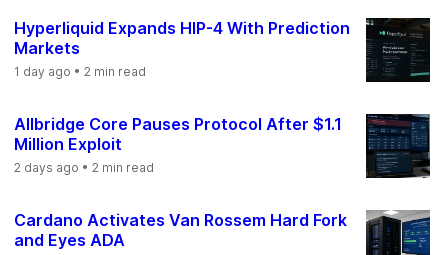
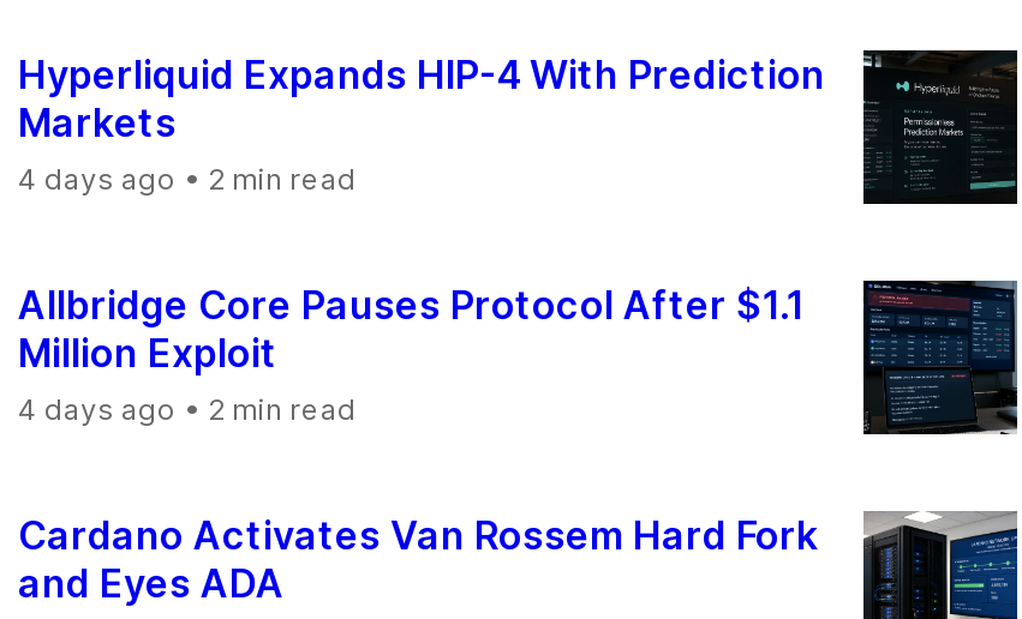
- 1 day ago • 2 min read
+ 4 days ago • 2 min read

- 2 days ago • 2 min read
+ 4 days ago • 2 min read
